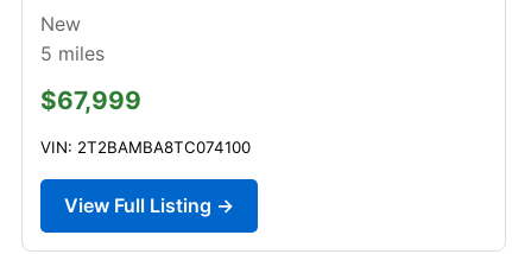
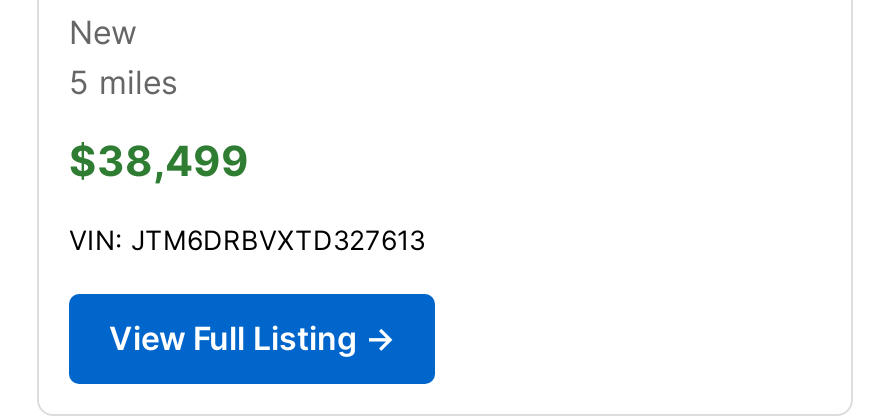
- $67,999
+ $38,499

- VIN: 2T2BAMBA8TC074100
+ VIN: JTM6DRBVXTD327613
